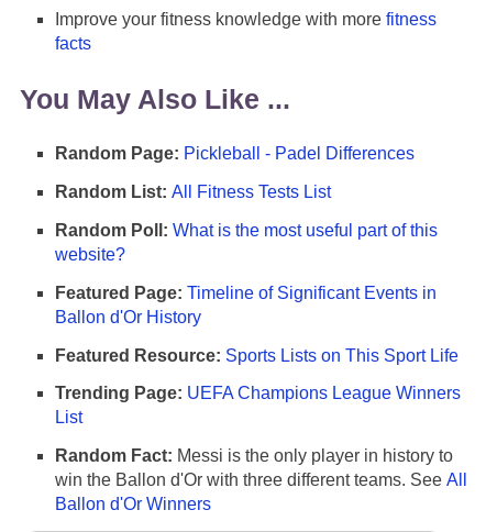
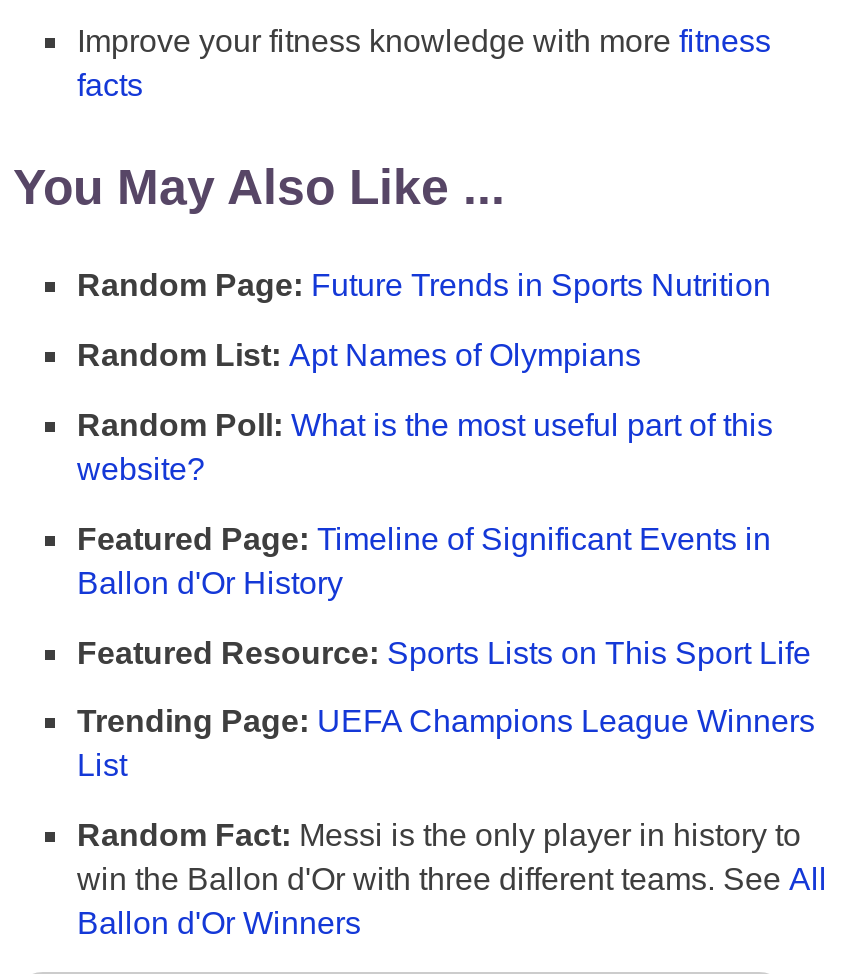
- Random Page: Pickleball - Padel Differences
+ Random Page: Future Trends in Sports Nutrition

- Random List: All Fitness Tests List
+ Random List: Apt Names of Olympians
